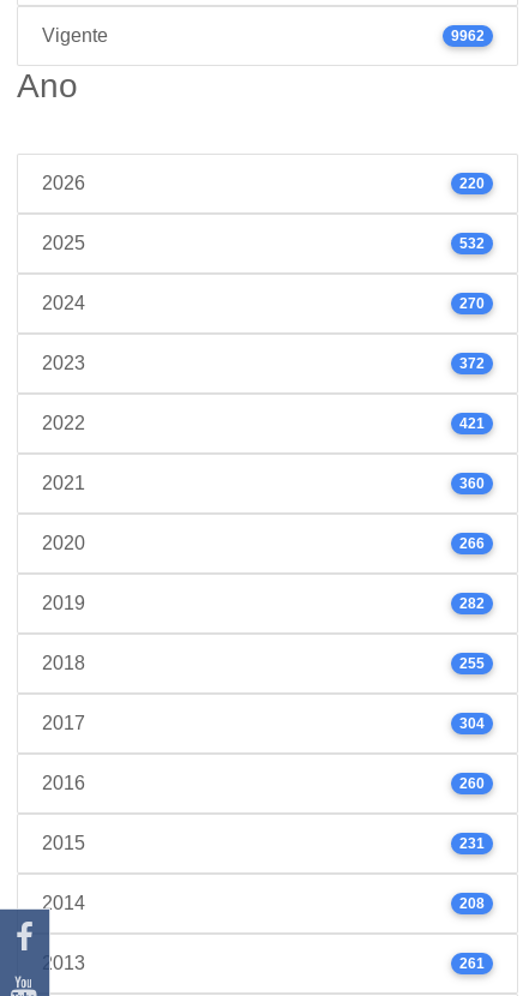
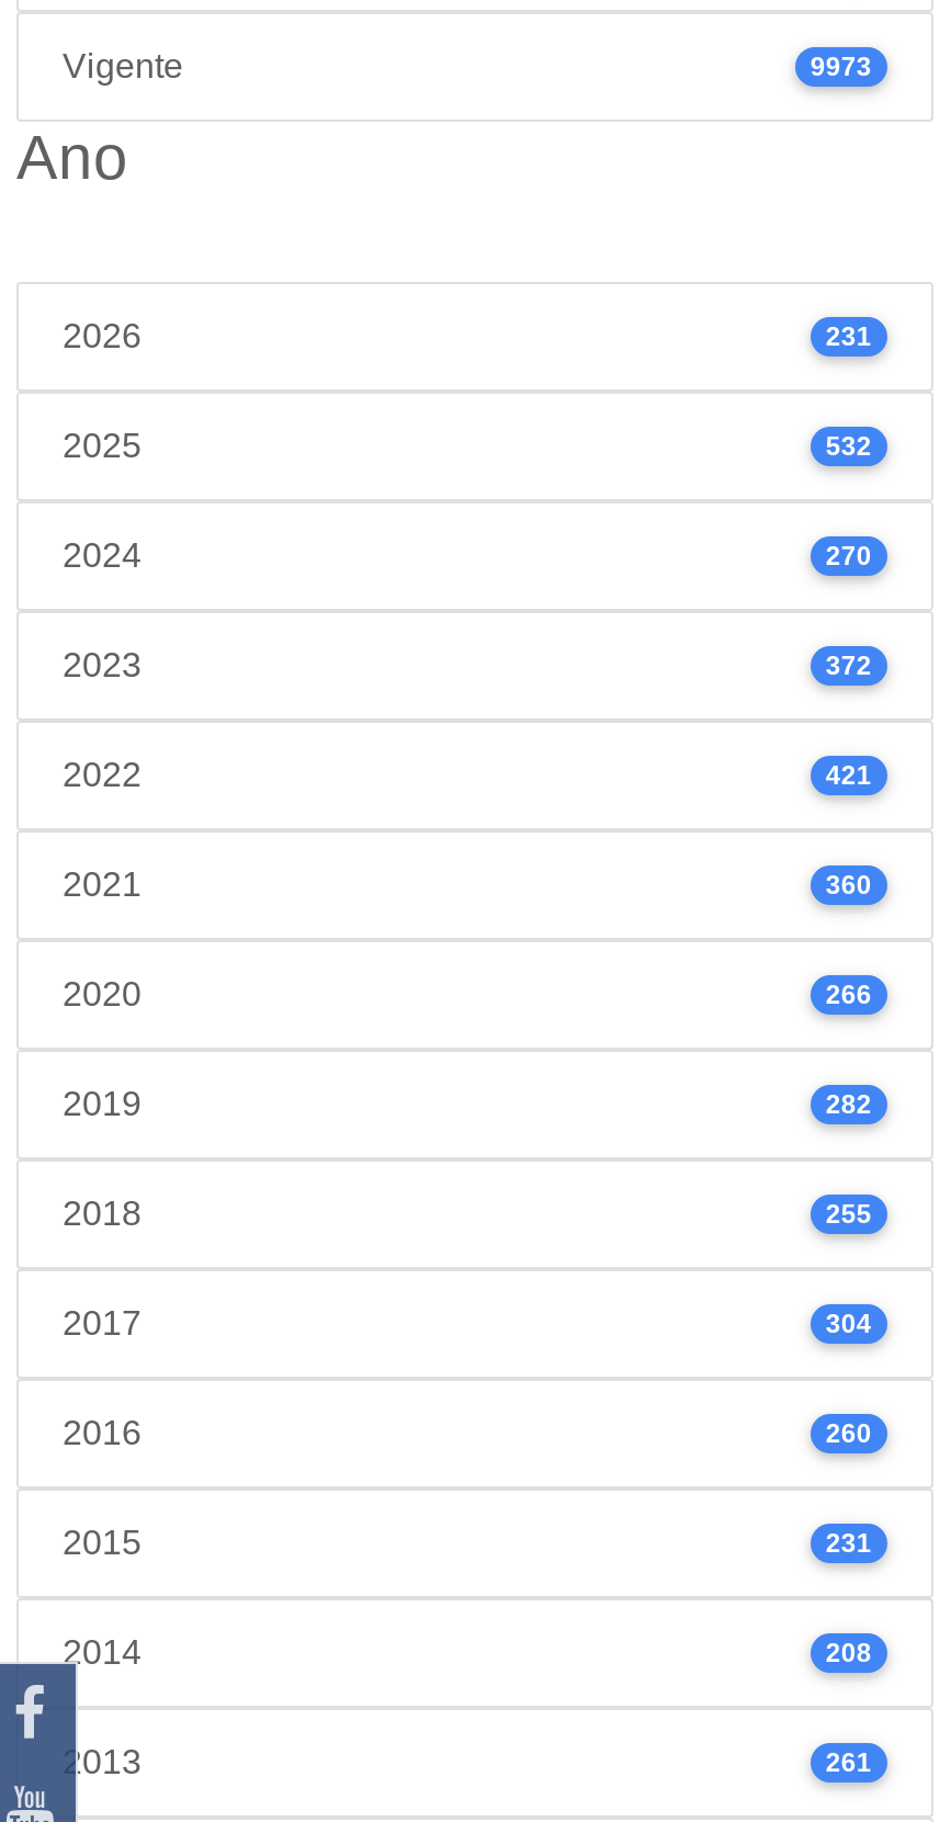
- 9962
+ 9973

- 220
+ 231
